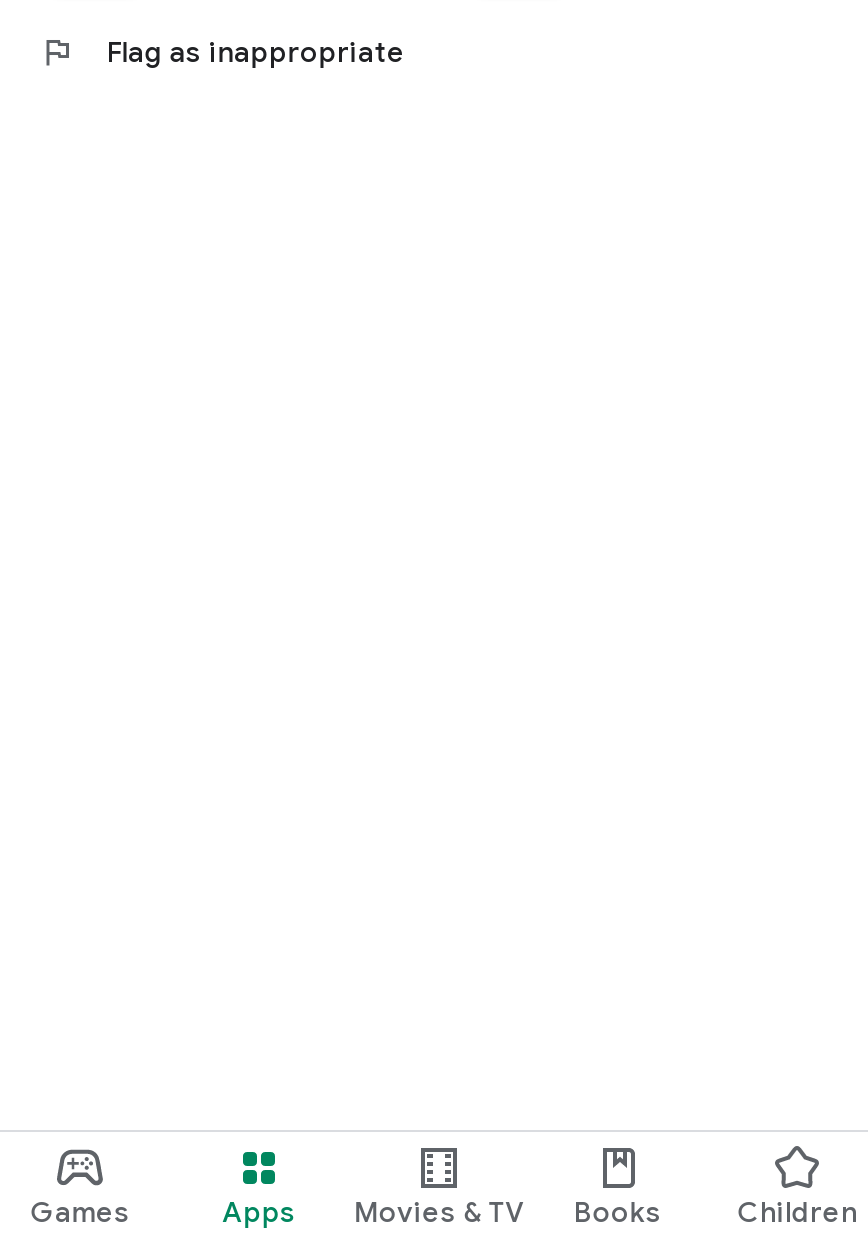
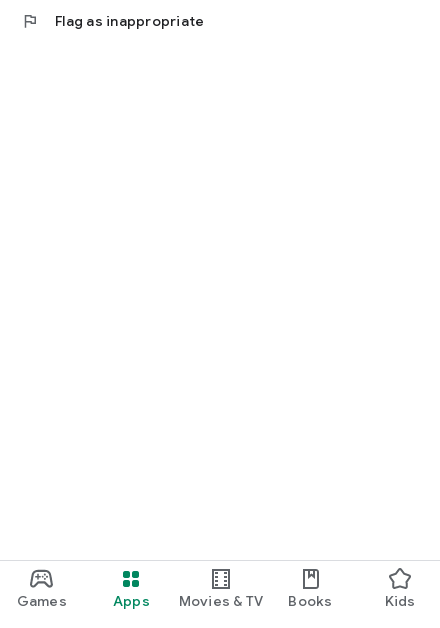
- Children
+ Kids
